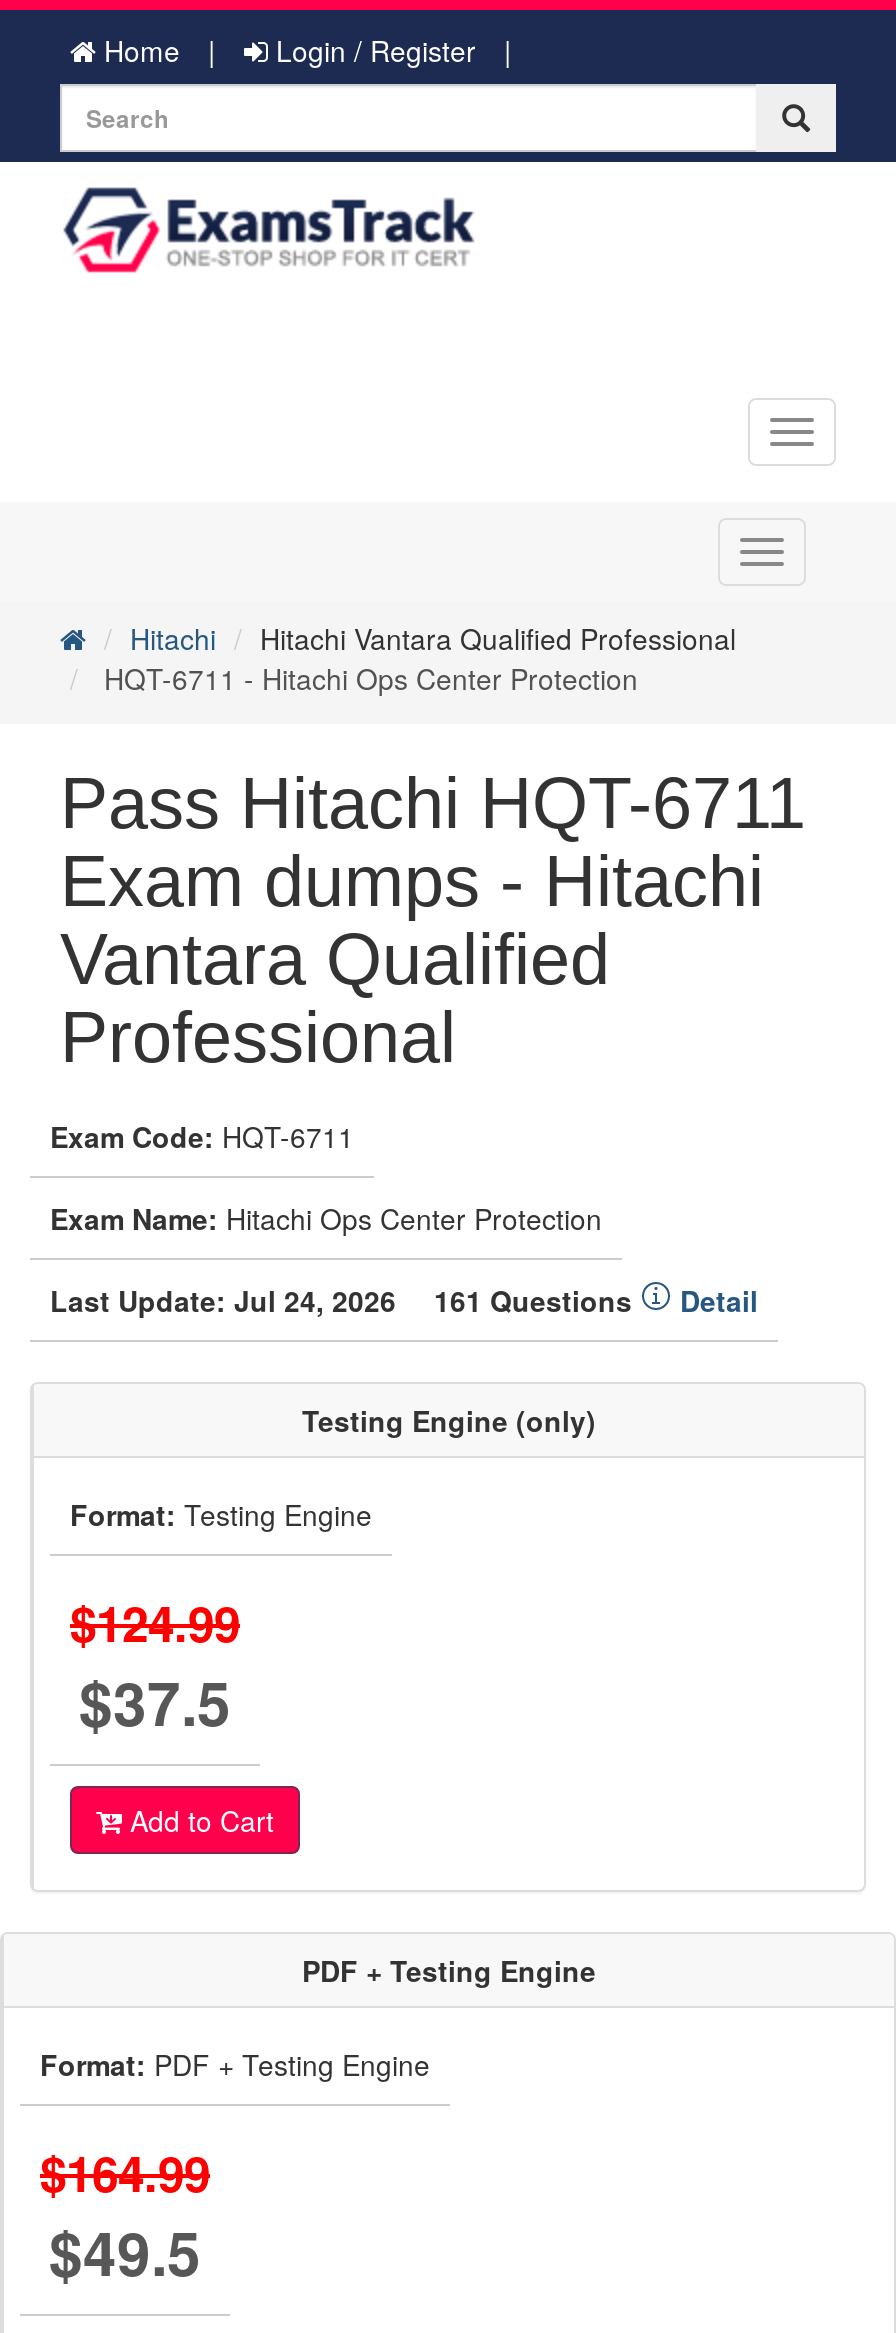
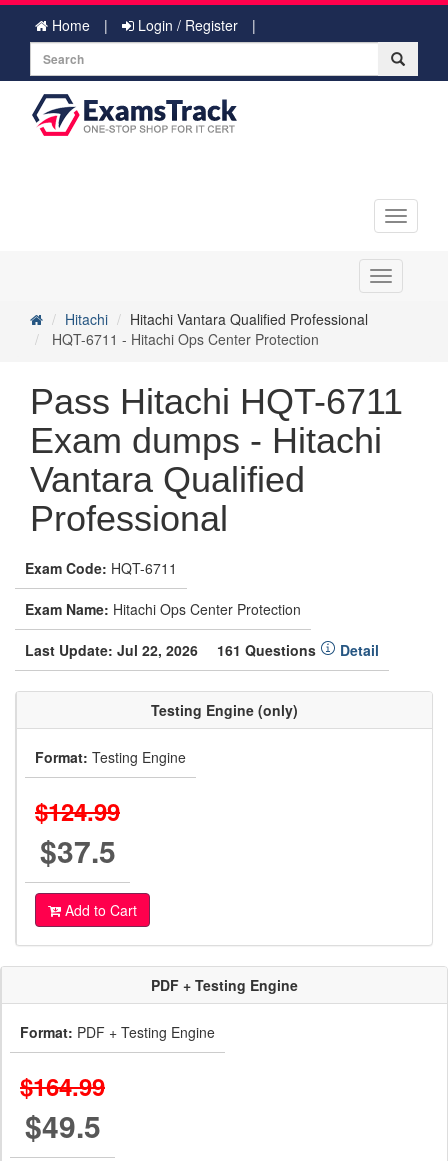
- Last Update: Jul 24, 2026
+ Last Update: Jul 22, 2026
